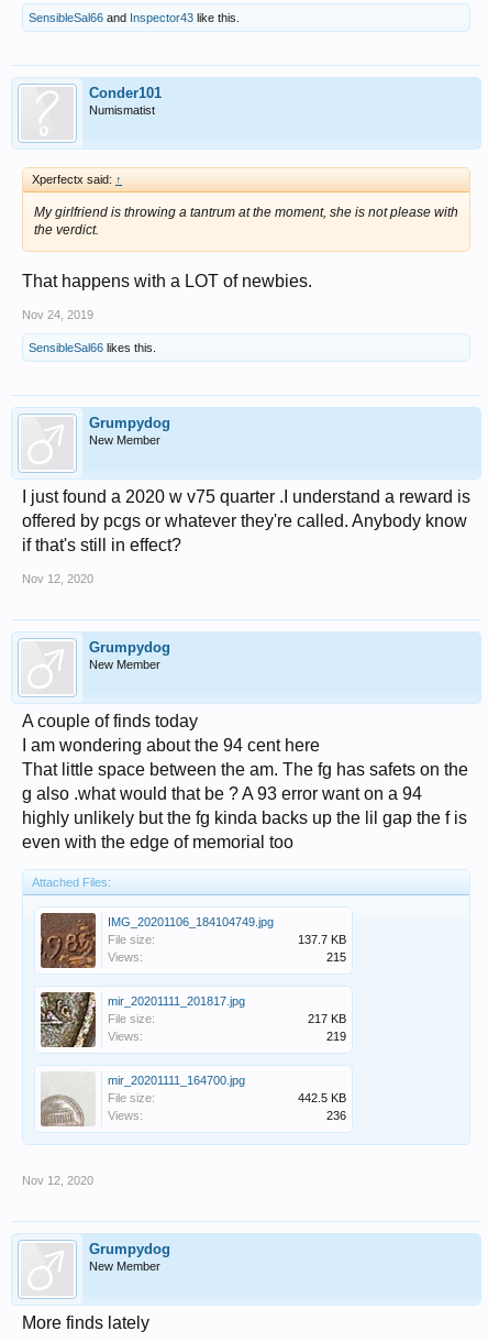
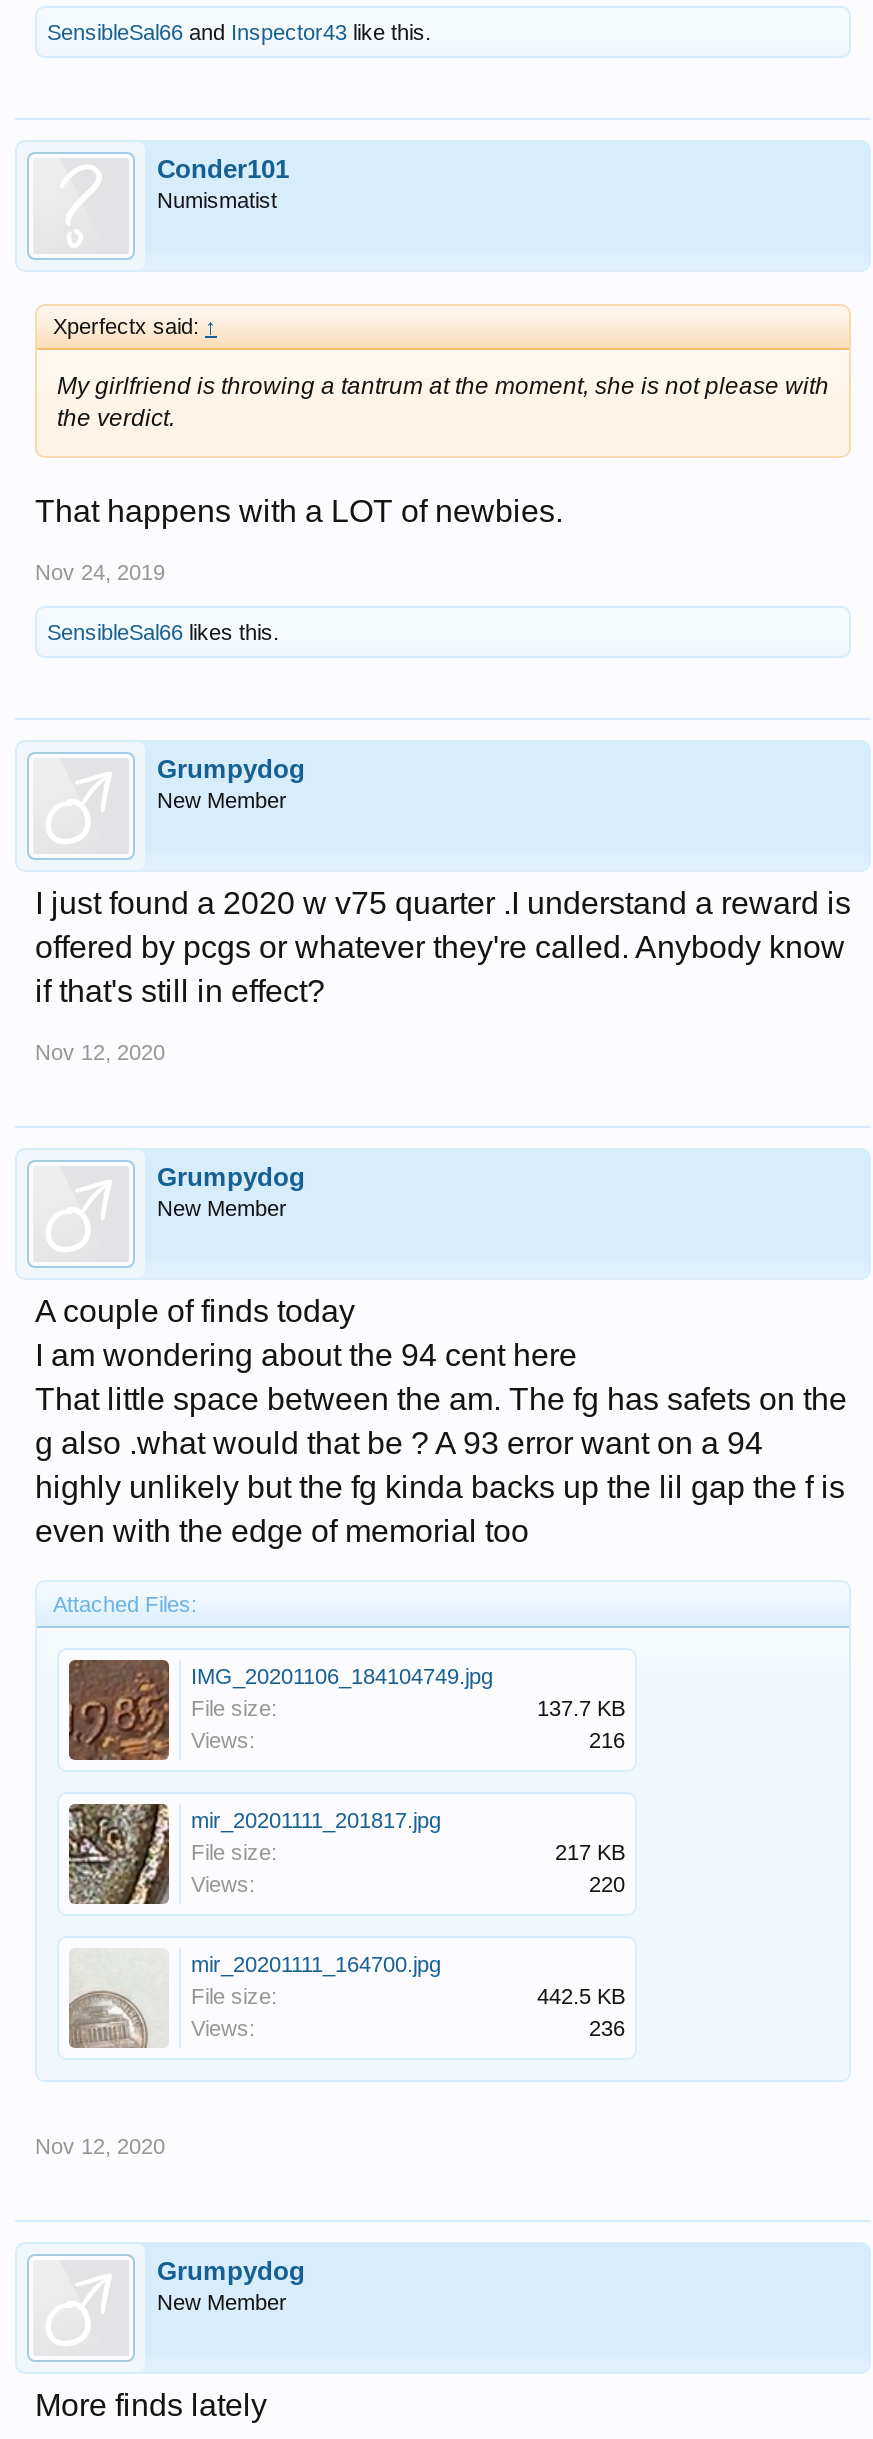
- 215
+ 216

- 219
+ 220
